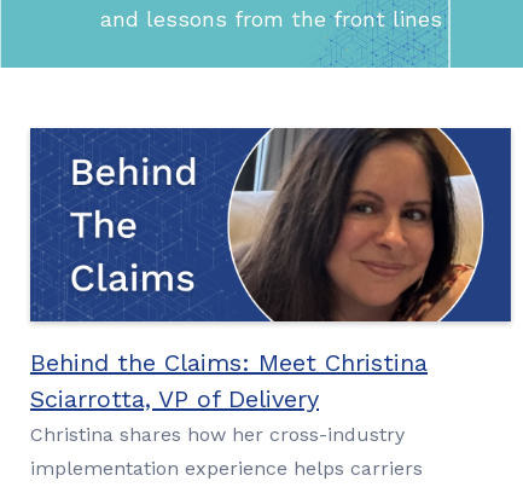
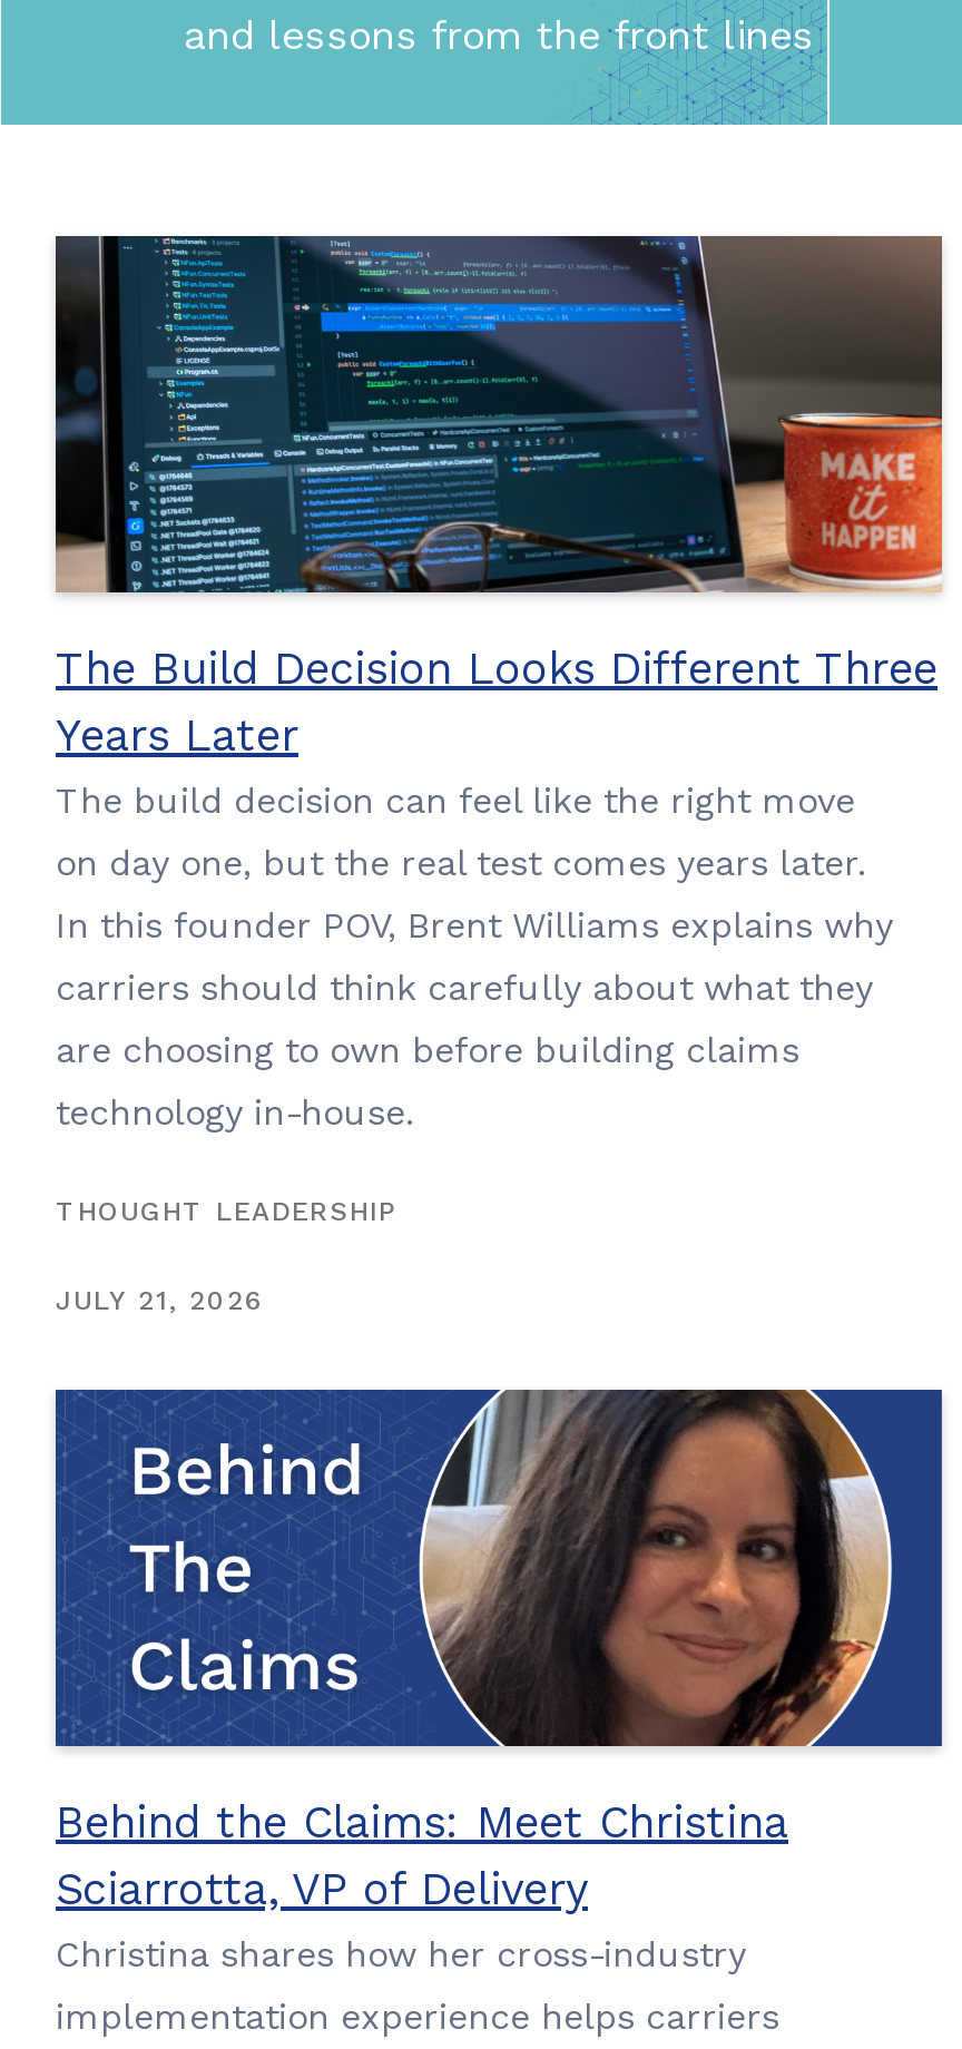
+ [image]
+ The Build Decision Looks Different Three
+ Years Later
+ The build decision can feel like the right move
+ on day one, but the real test comes years later.
+ In this founder POV, Brent Williams explains why
+ carriers should think carefully about what they
+ are choosing to own before building claims
+ technology in-house.
+ THOUGHT LEADERSHIP
+ JULY 21, 2026
